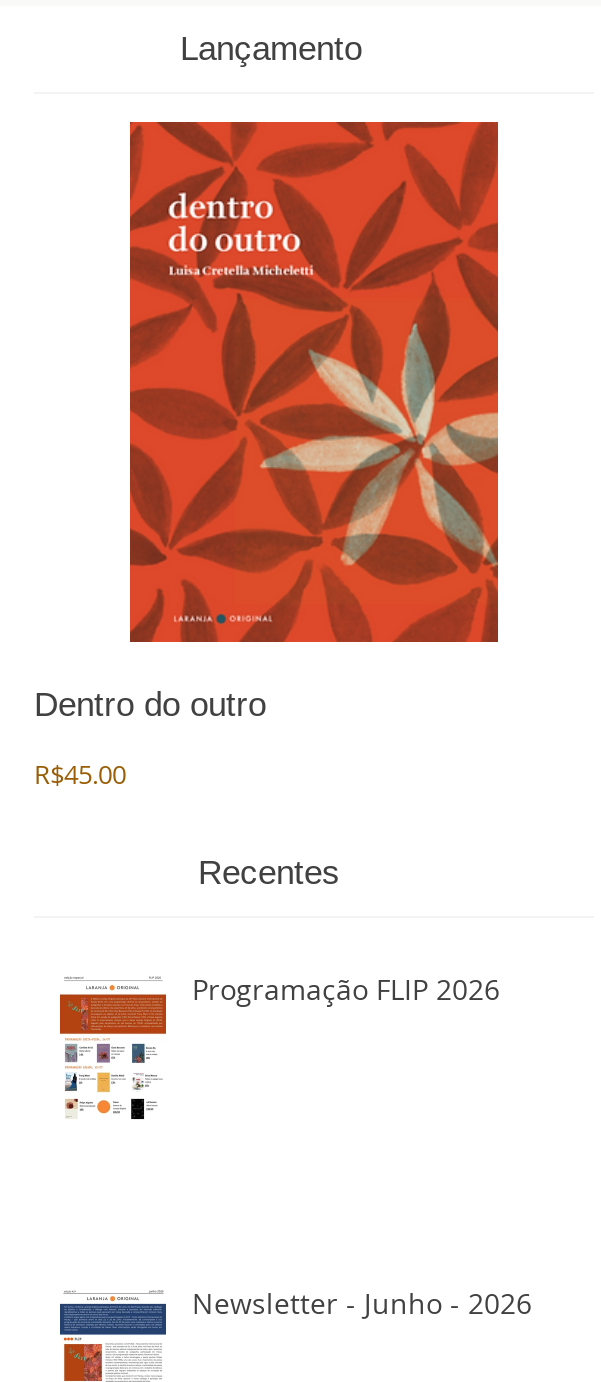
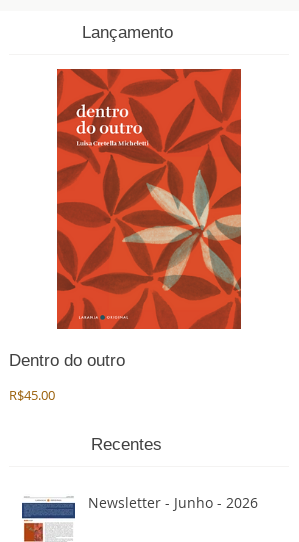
- [image]
- Programação FLIP 2026
